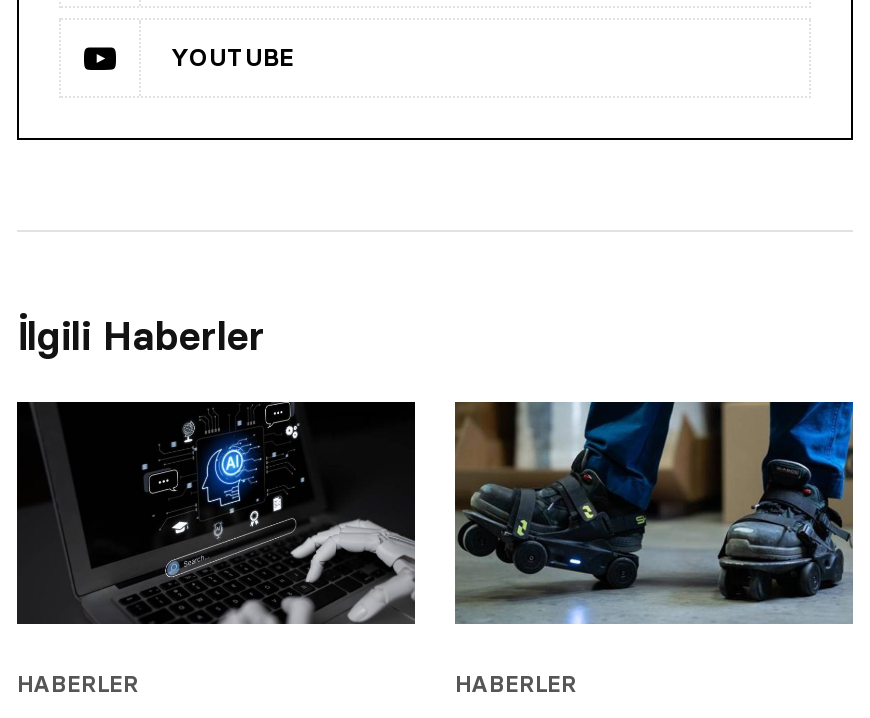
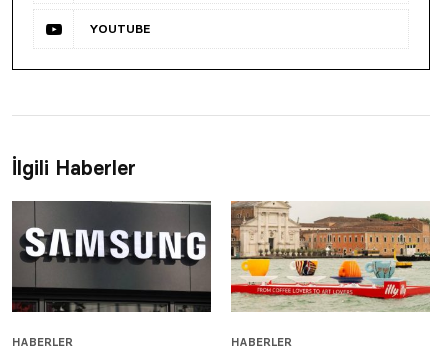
- [image]
+ [image]

- [image]
+ [image]
